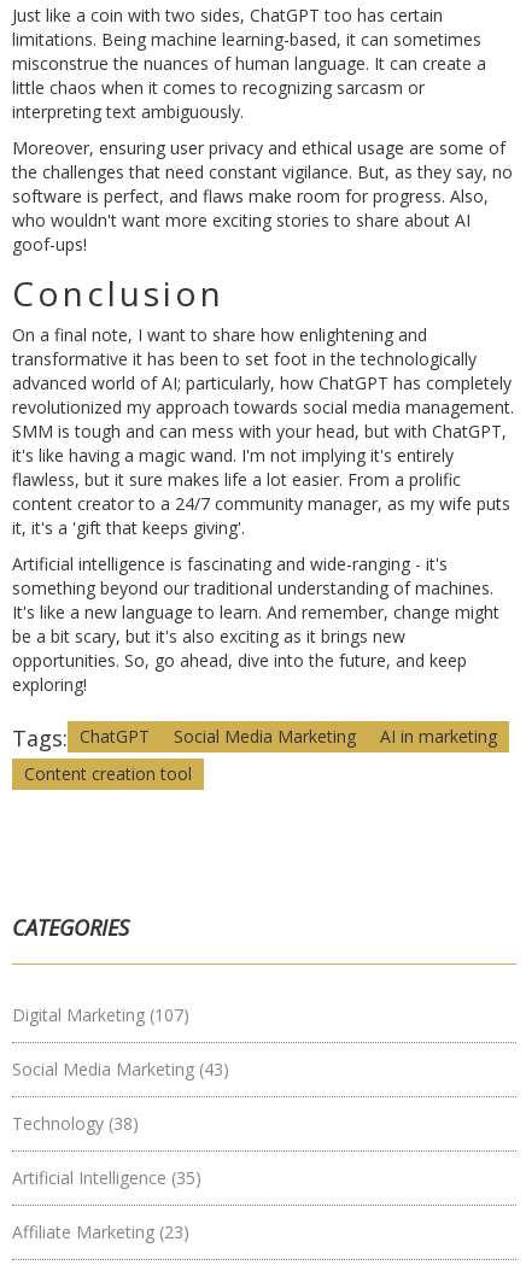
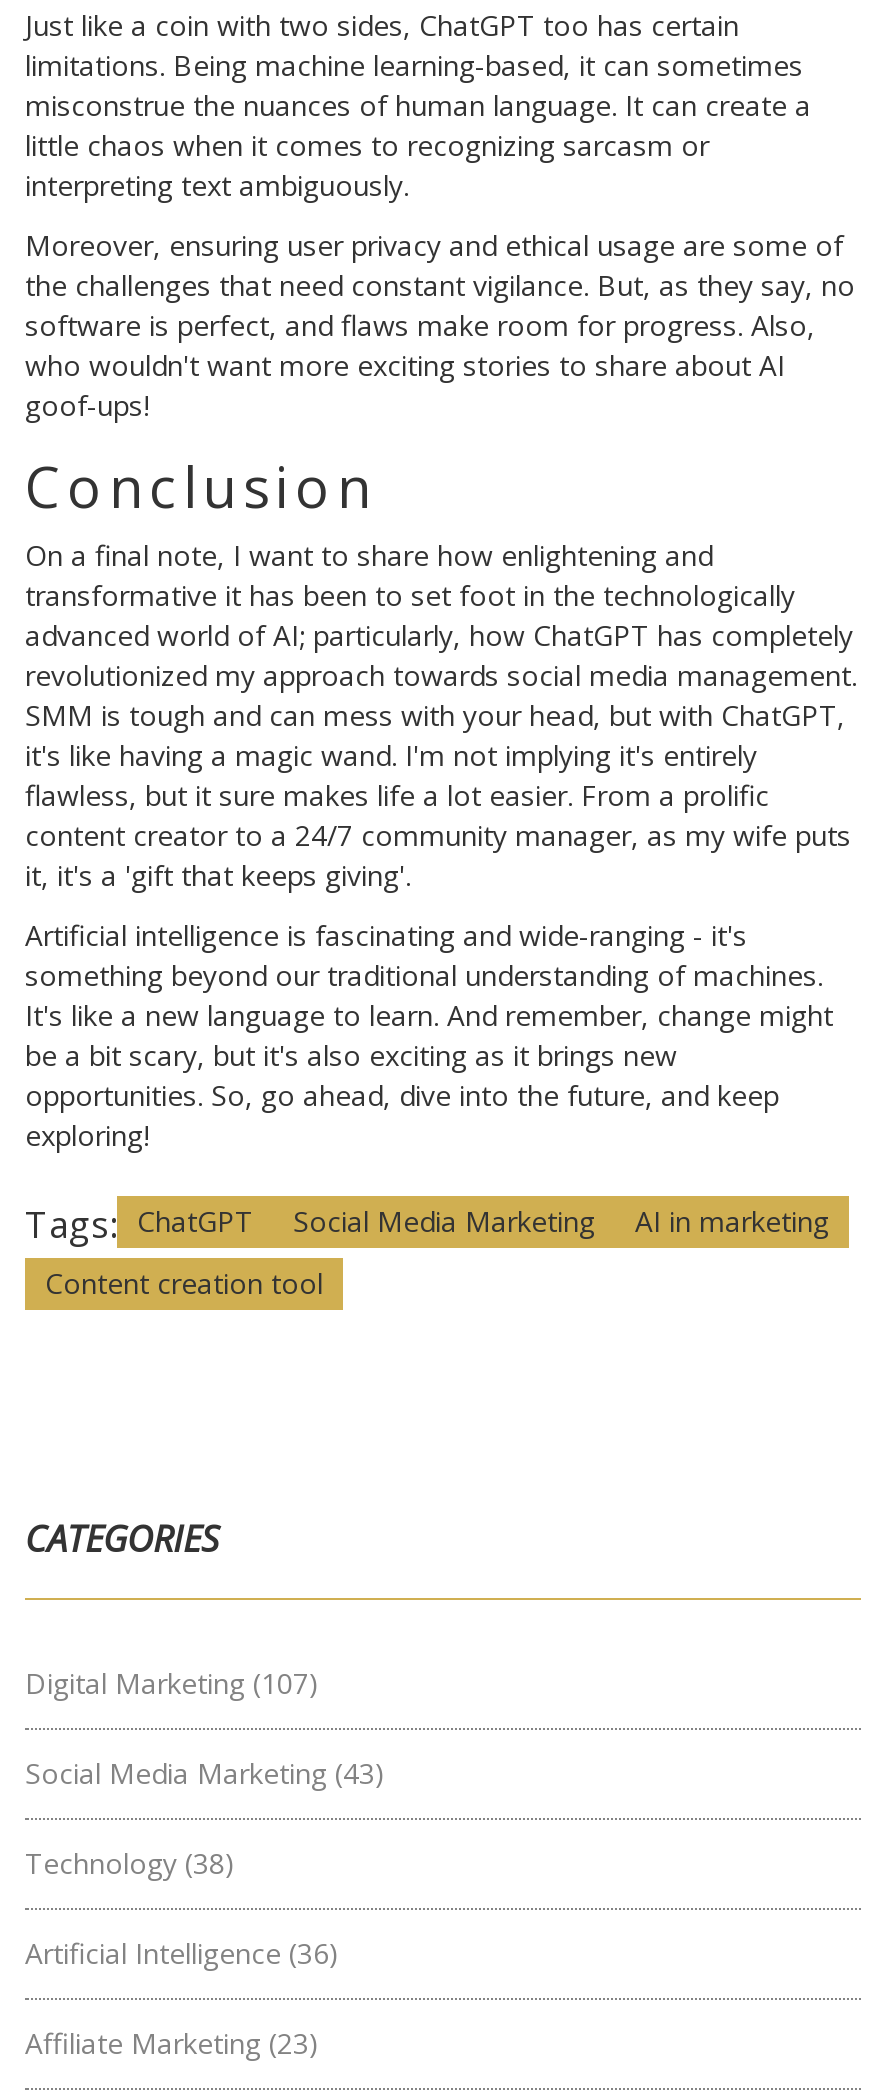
- Artificial Intelligence (35)
+ Artificial Intelligence (36)
